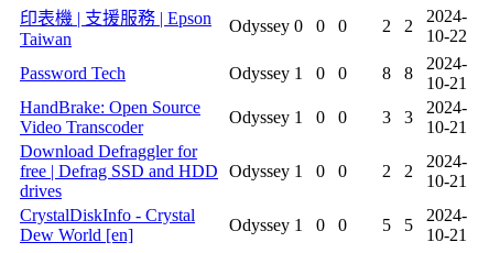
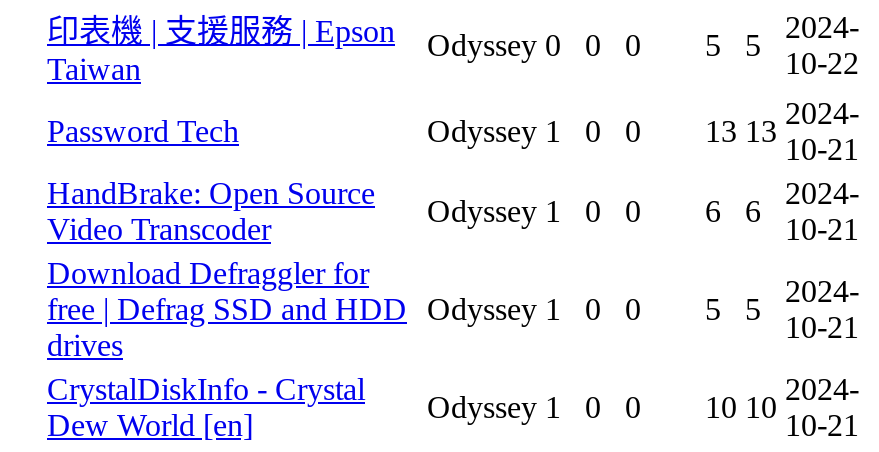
- 2
+ 5

- 2
+ 5

- 8
- 8
+ 13 13

- 3
+ 6

- 3
+ 6

- 2
+ 5

- 2
+ 5

- 5
- 5
+ 10 10
